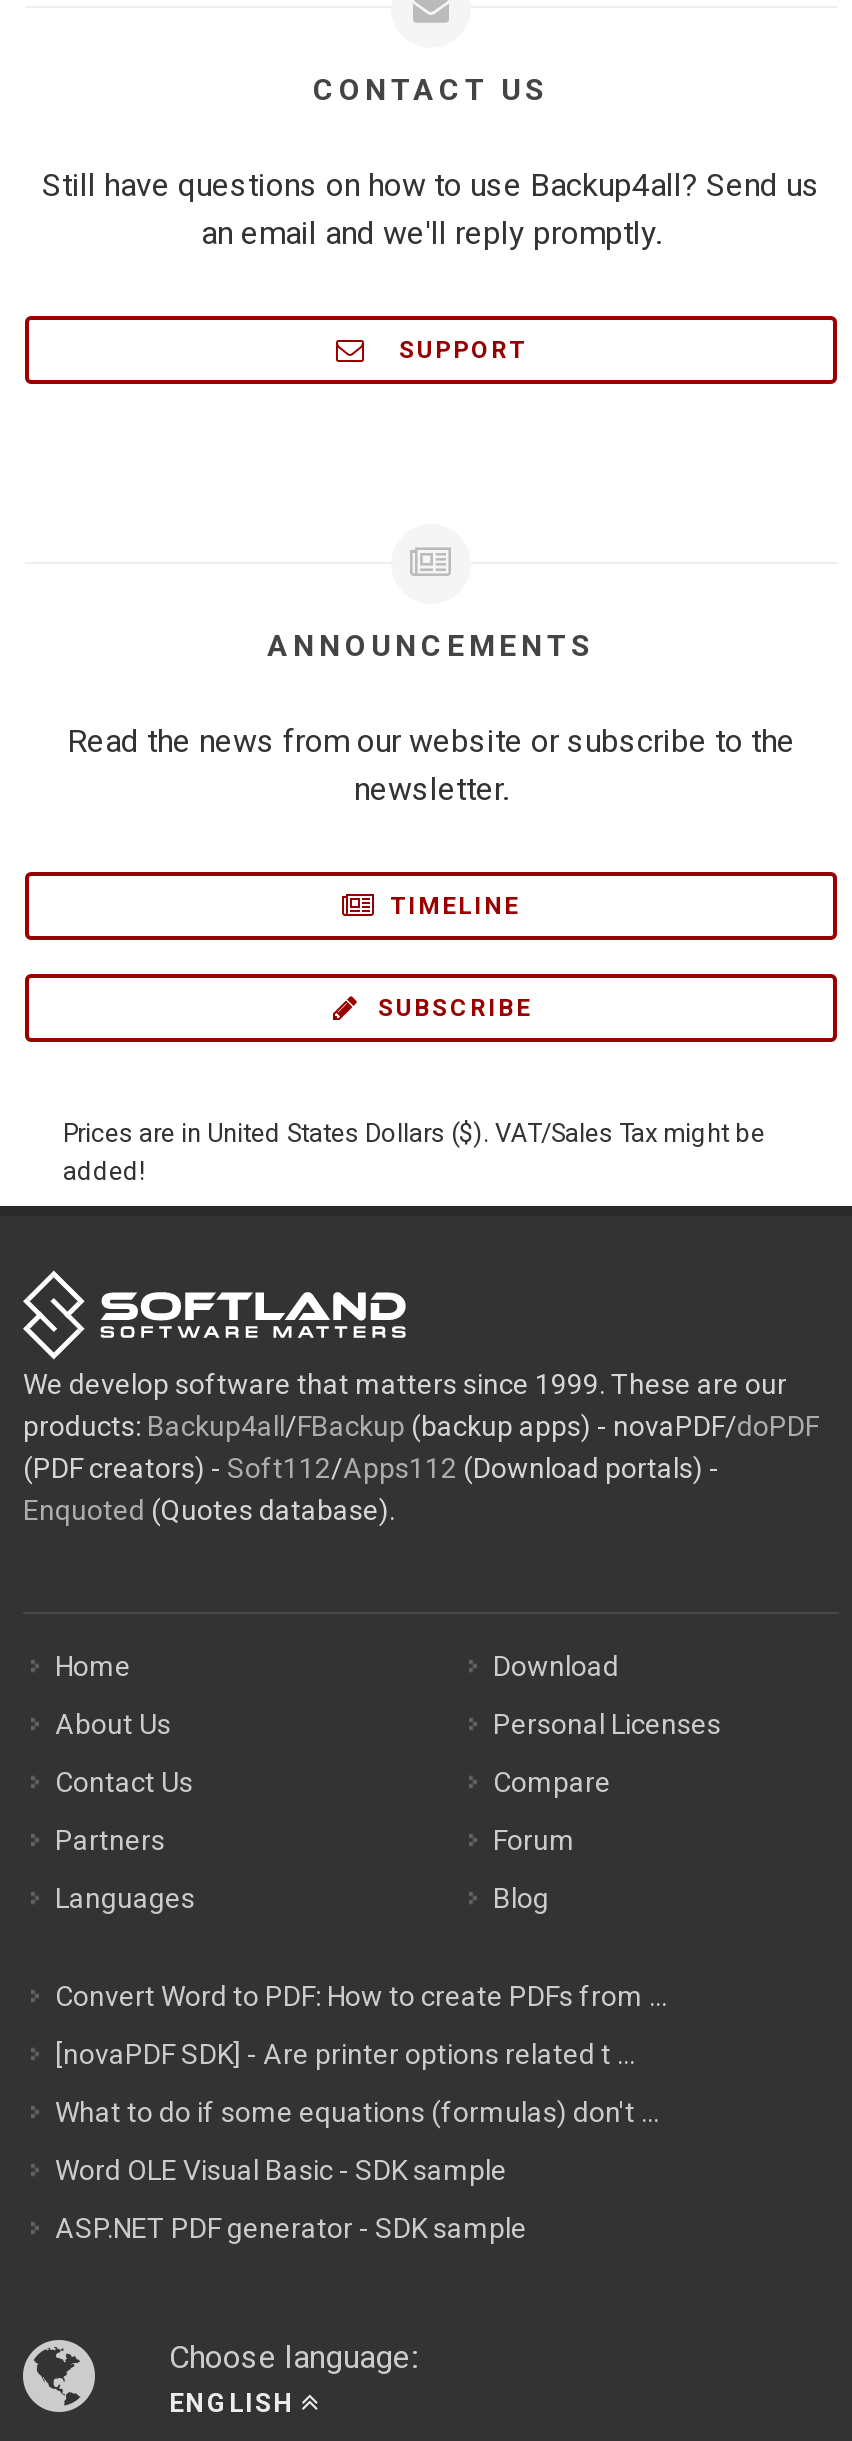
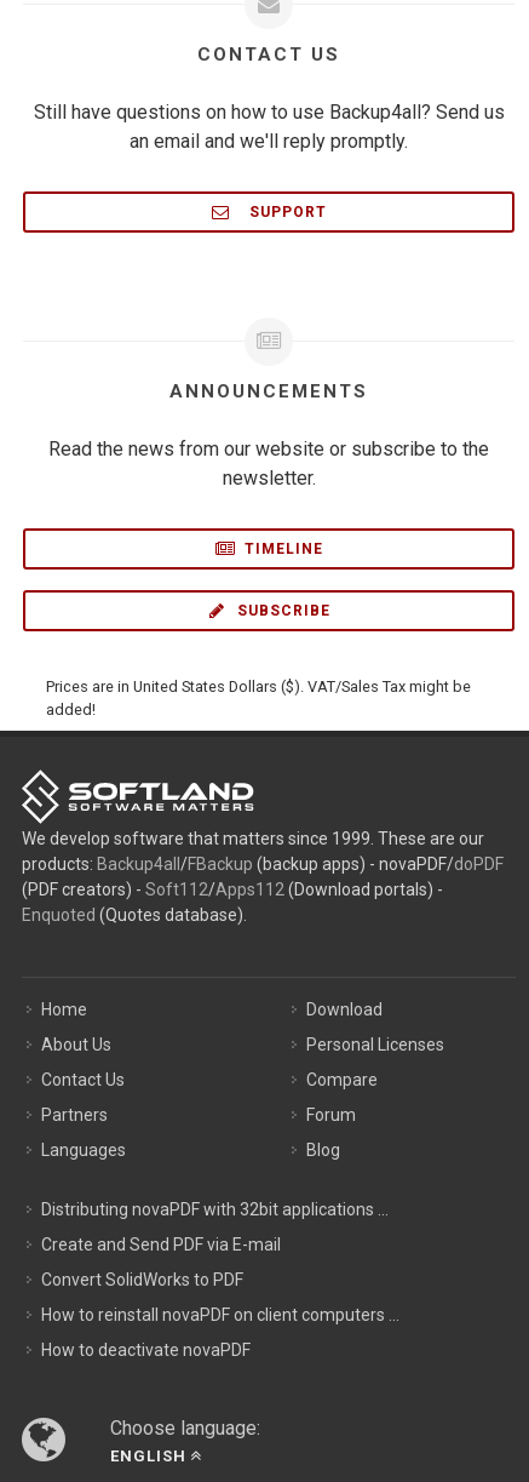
- Convert Word to PDF: How to create PDFs from ...
+ Distributing novaPDF with 32bit applications ...

- [novaPDF SDK] - Are printer options related t ...
+ Create and Send PDF via E-mail

- What to do if some equations (formulas) don't ...
+ Convert SolidWorks to PDF

- Word OLE Visual Basic - SDK sample
+ How to reinstall novaPDF on client computers ...

- ASP.NET PDF generator - SDK sample
+ How to deactivate novaPDF
